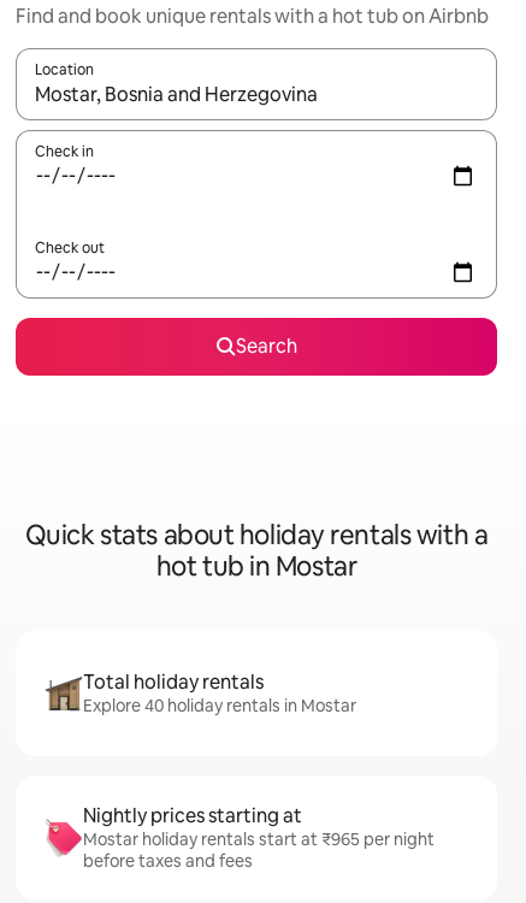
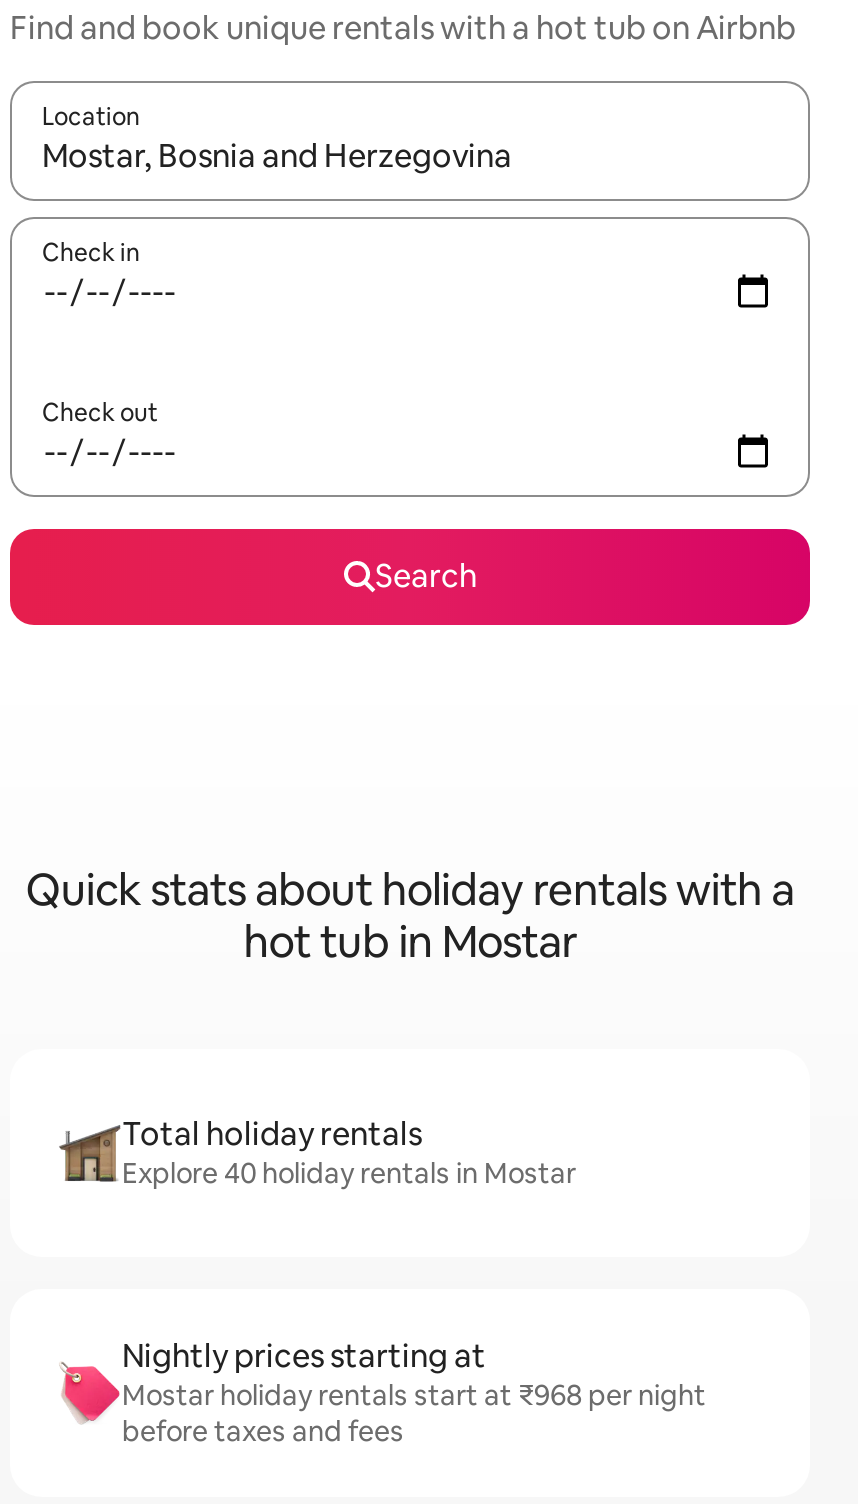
- Mostar holiday rentals start at ₹965 per night
+ Mostar holiday rentals start at ₹968 per night
